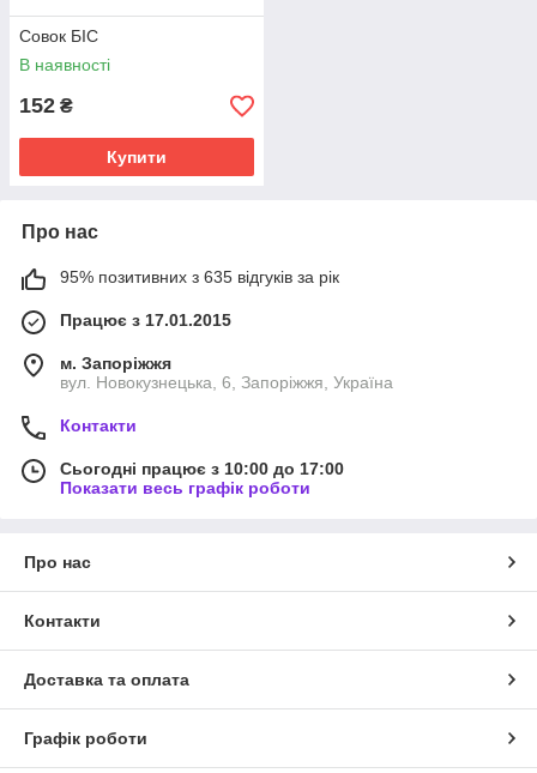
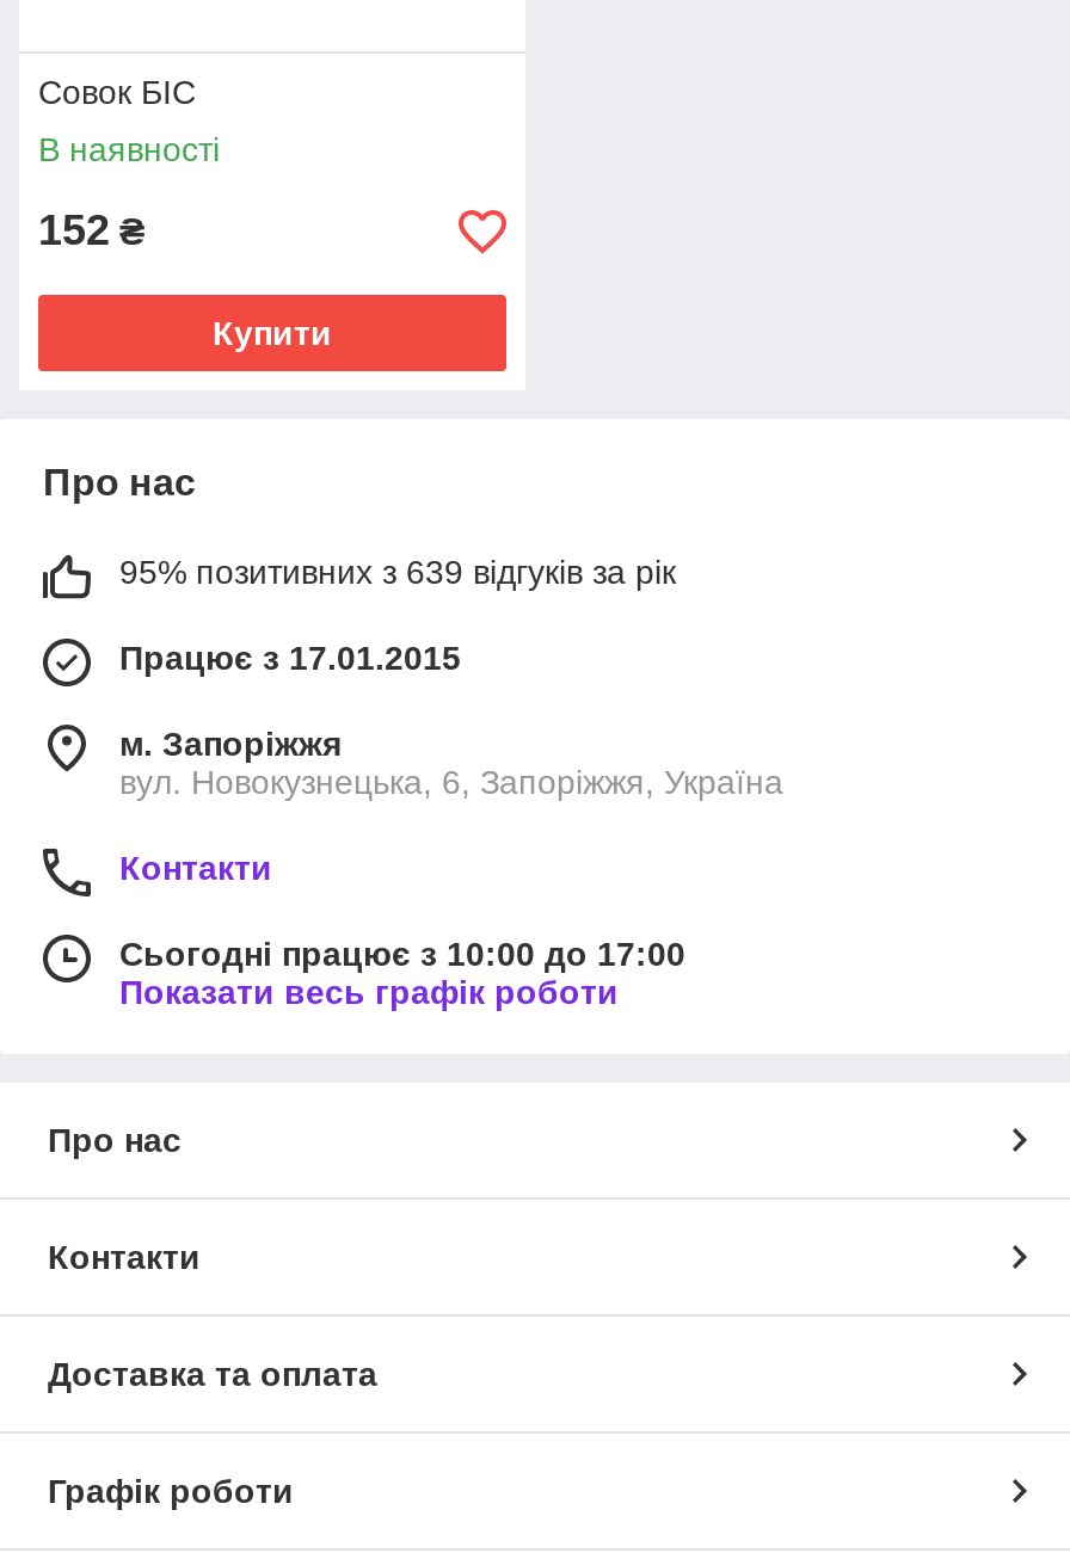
- 95% позитивних з 635 відгуків за рік
+ 95% позитивних з 639 відгуків за рік
